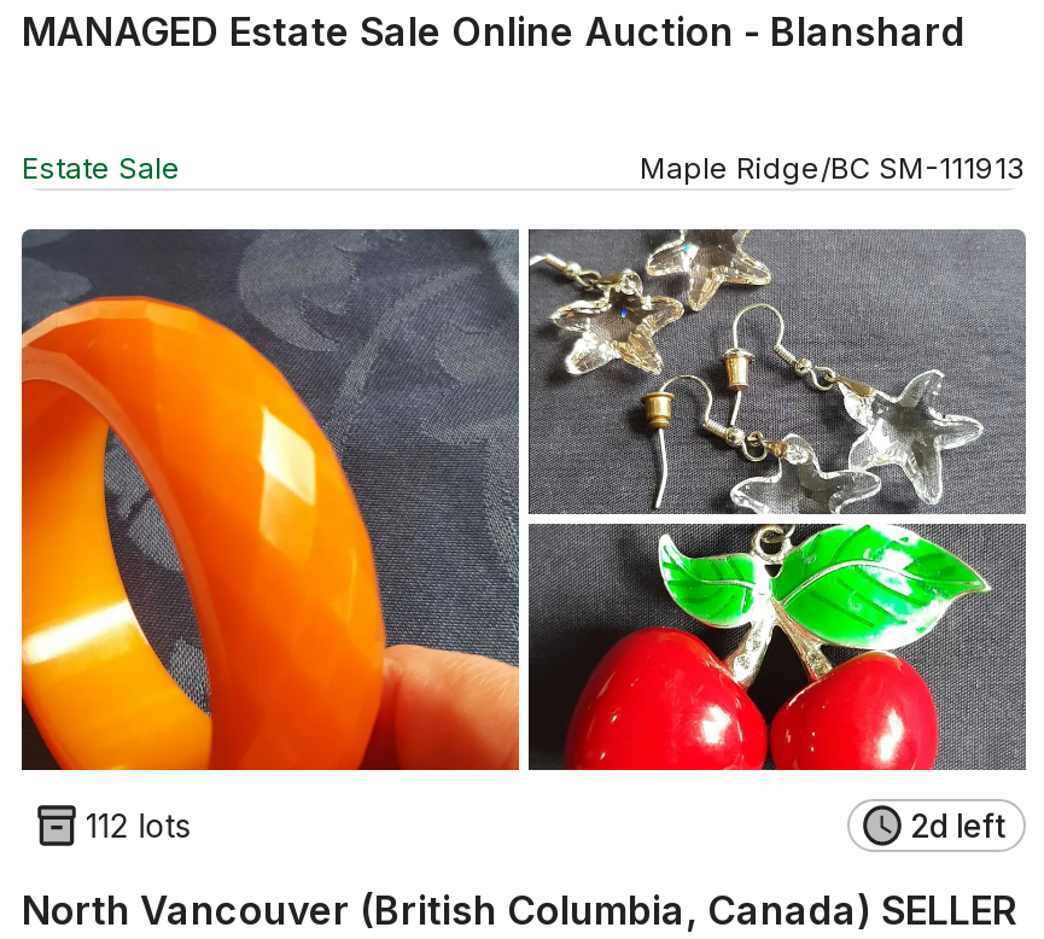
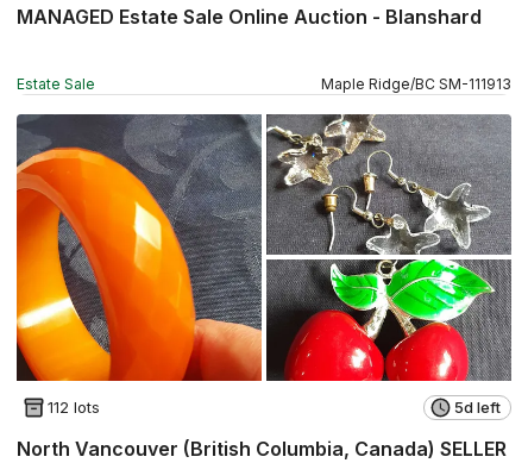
- 2d left
+ 5d left
